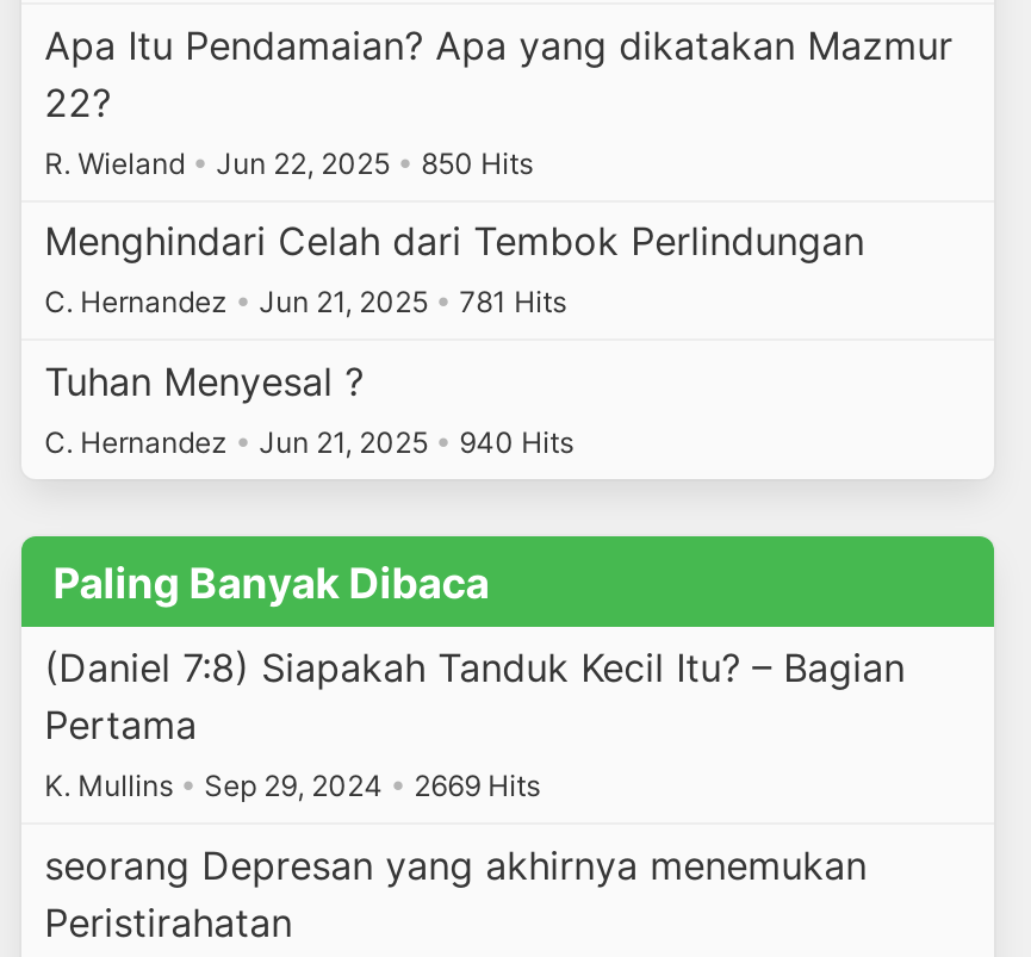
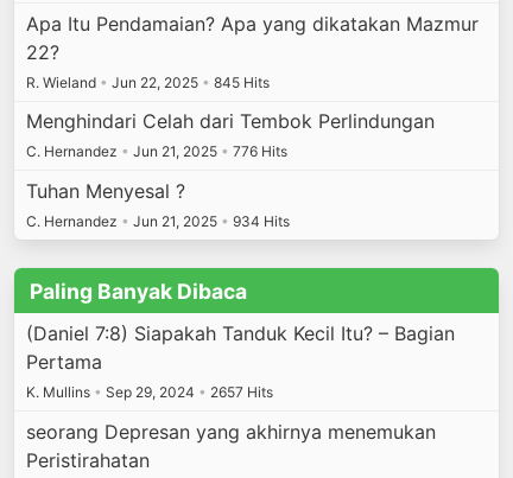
- R. Wieland • Jun 22, 2025 • 850 Hits
+ R. Wieland • Jun 22, 2025 • 845 Hits

- C. Hernandez • Jun 21, 2025 • 781 Hits
+ C. Hernandez • Jun 21, 2025 • 776 Hits

- C. Hernandez • Jun 21, 2025 • 940 Hits
+ C. Hernandez • Jun 21, 2025 • 934 Hits

- K. Mullins • Sep 29, 2024 • 2669 Hits
+ K. Mullins • Sep 29, 2024 • 2657 Hits
